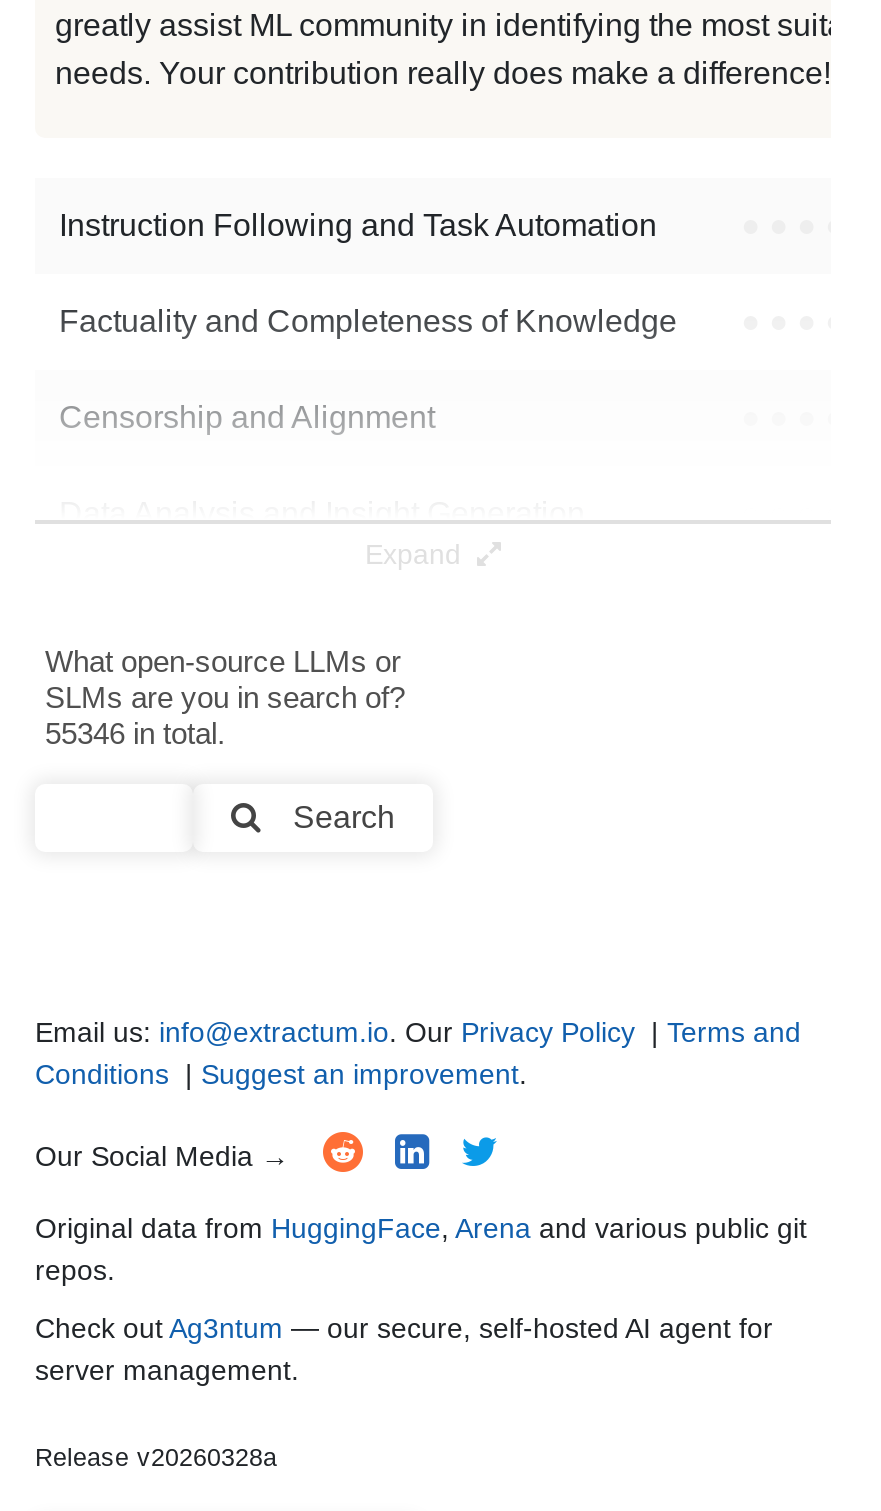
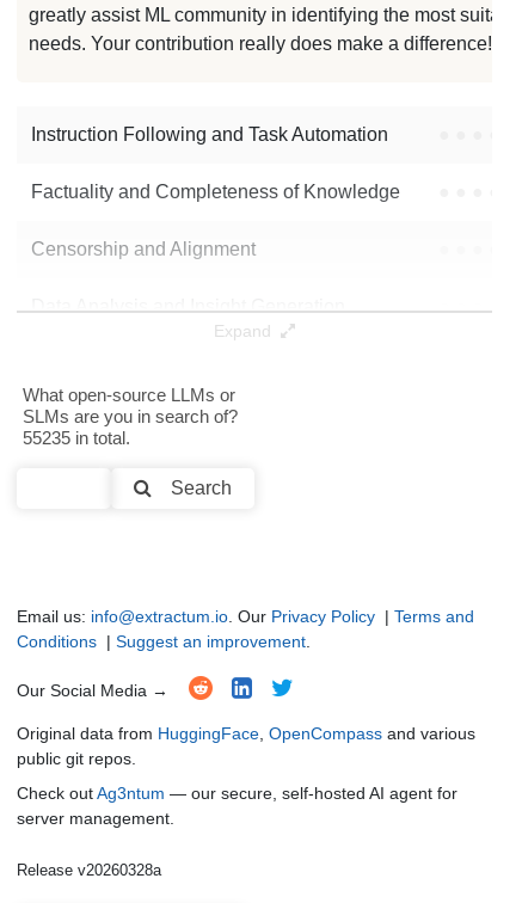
- 55346 in total.
+ 55235 in total.

- Original data from HuggingFace, Arena and various public git
- repos.
+ Original data from HuggingFace, OpenCompass and various
+ public git repos.
